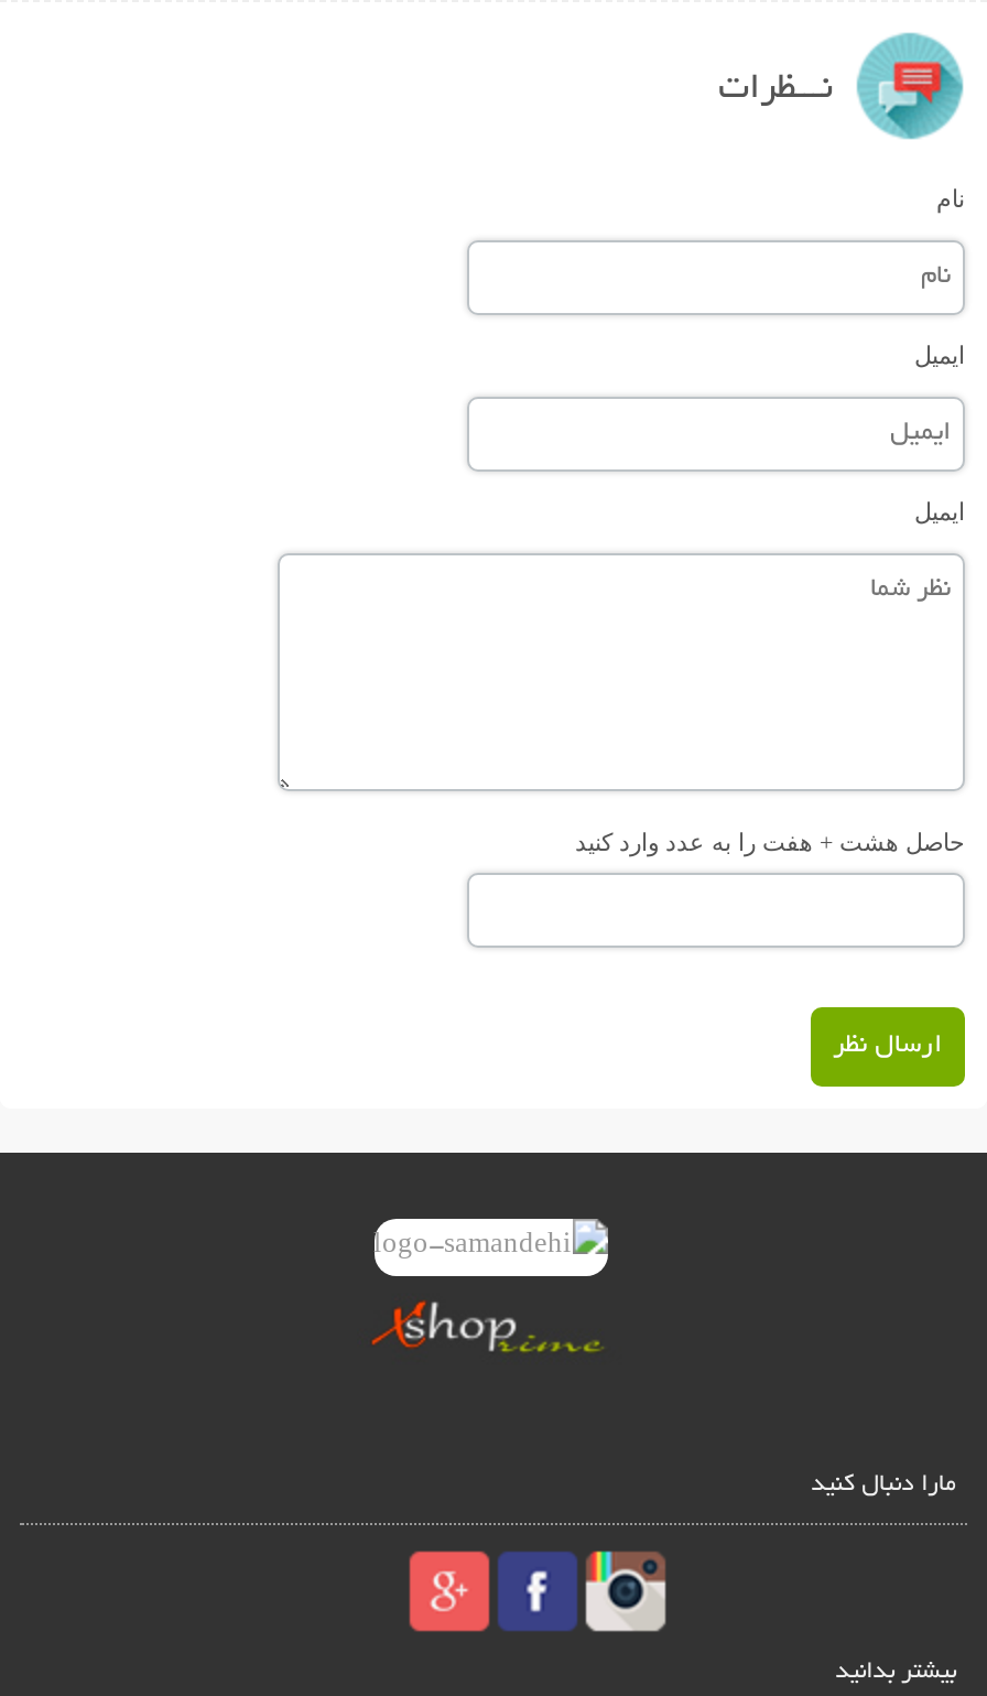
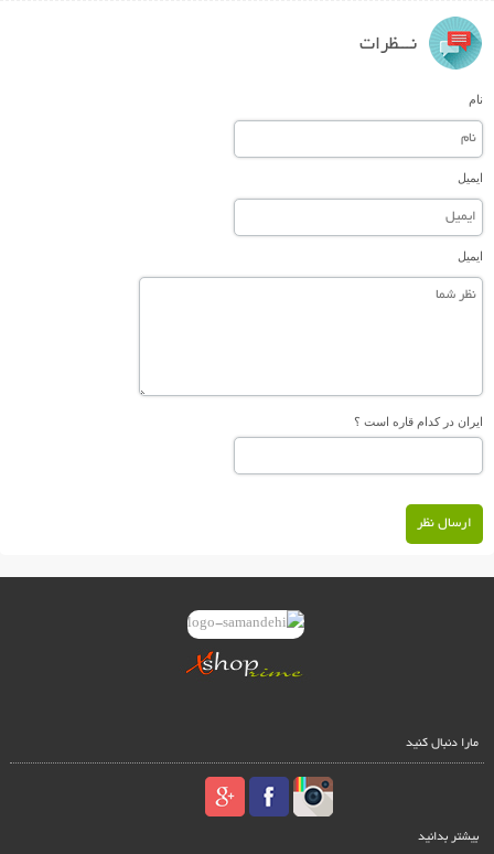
- حاصل هشت + هفت را به عدد وارد کنید
+ ایران در کدام قاره است ؟
